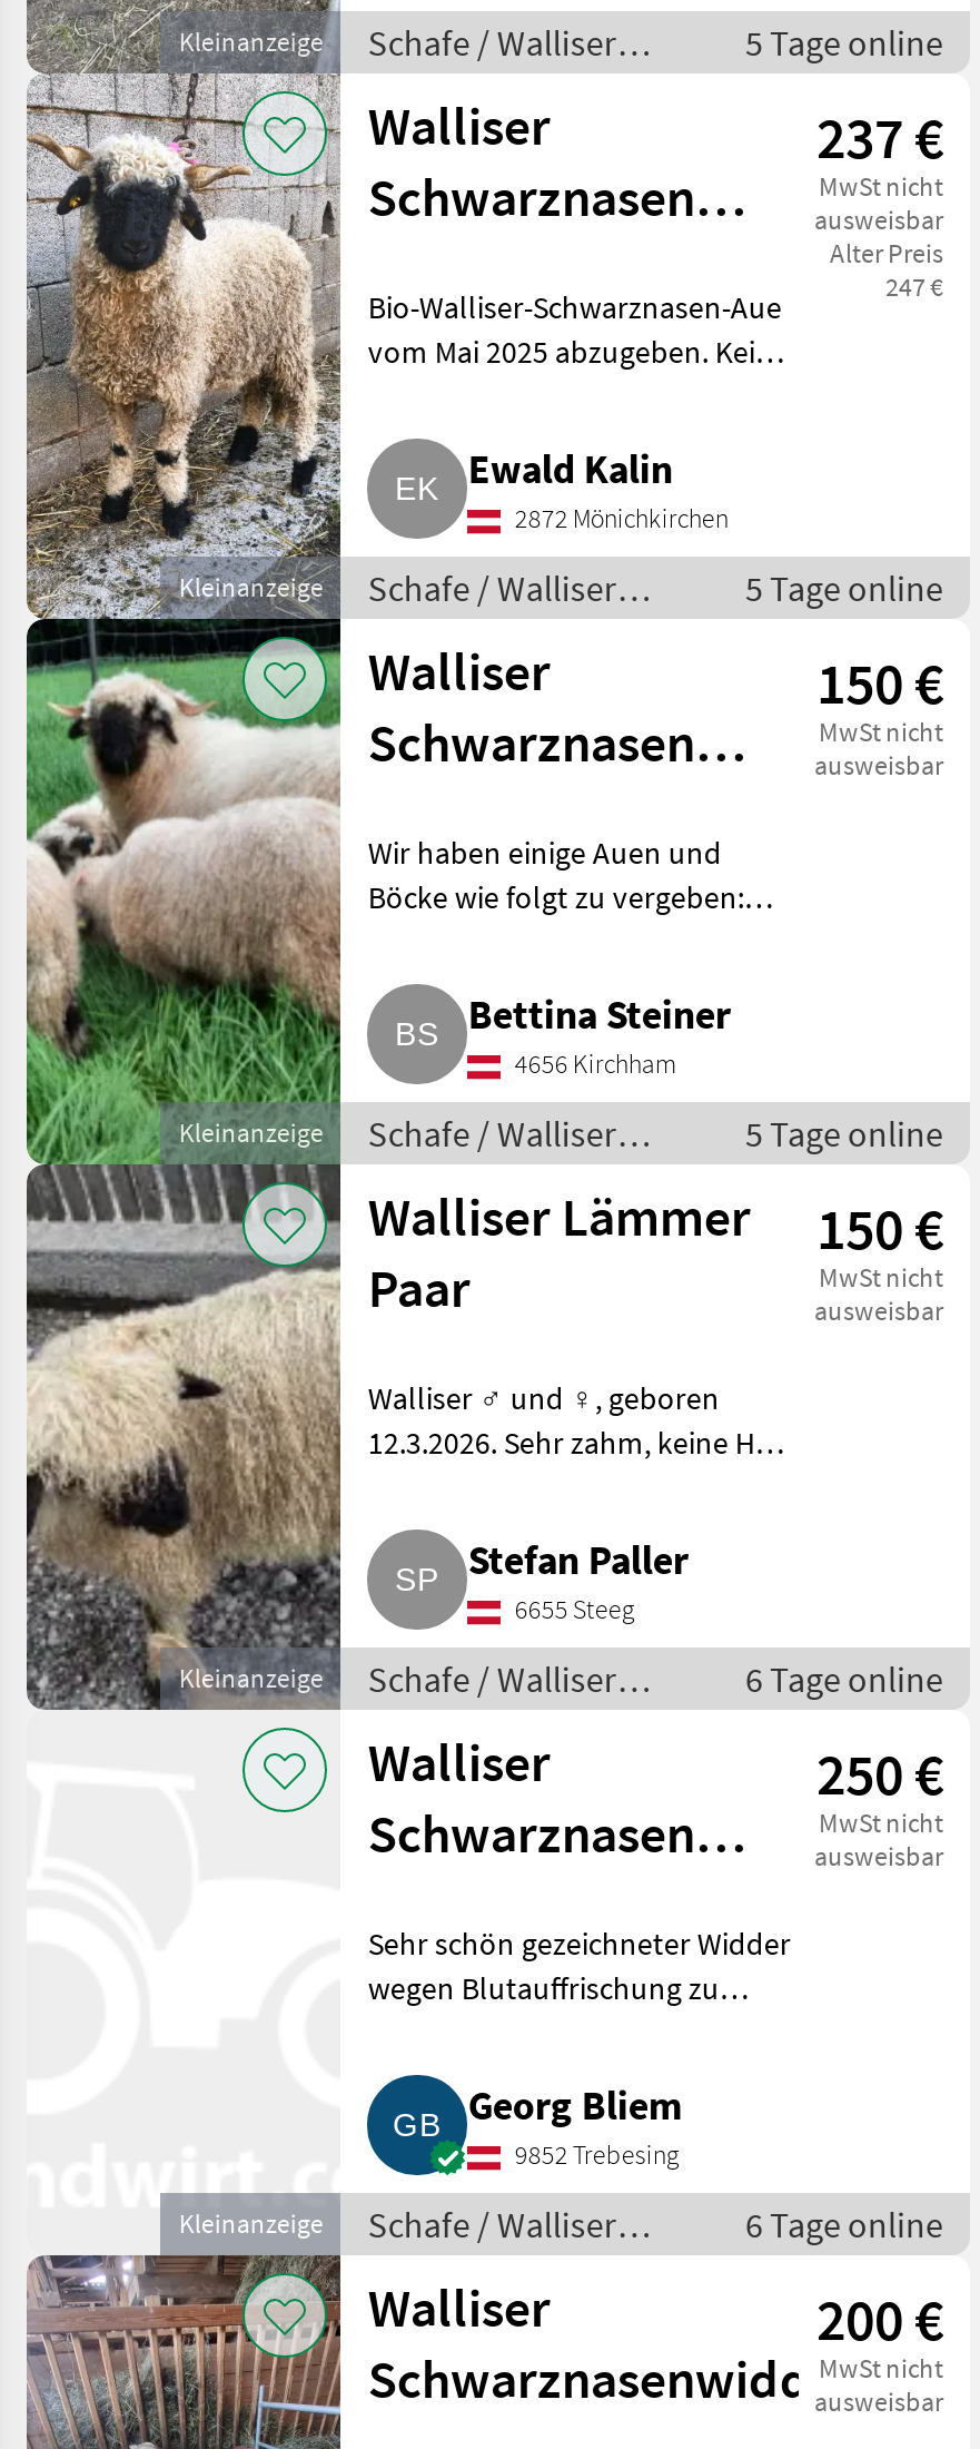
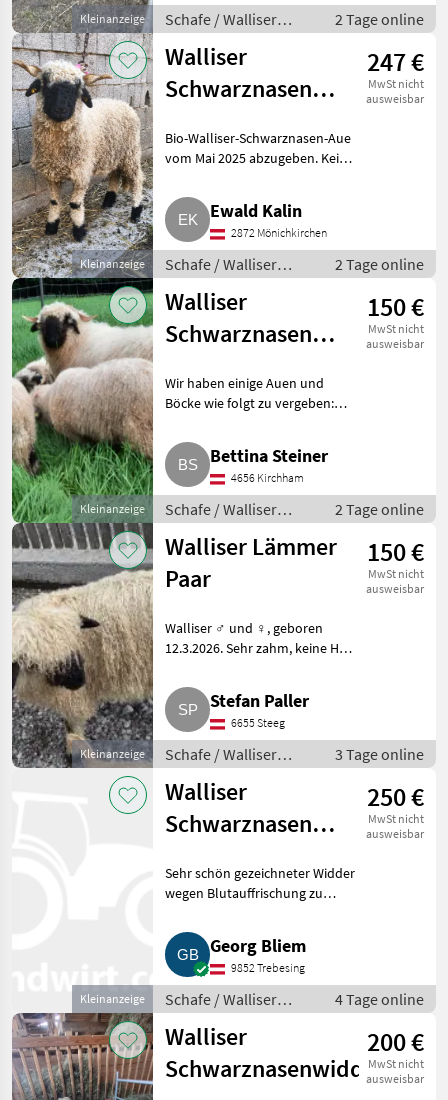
- 5 Tage online
+ 2 Tage online

- 237 €
+ 247 €

- Alter Preis
- 247 €

- 5 Tage online
+ 2 Tage online

- 5 Tage online
+ 2 Tage online

- 6 Tage online
+ 3 Tage online

- 6 Tage online
+ 4 Tage online
